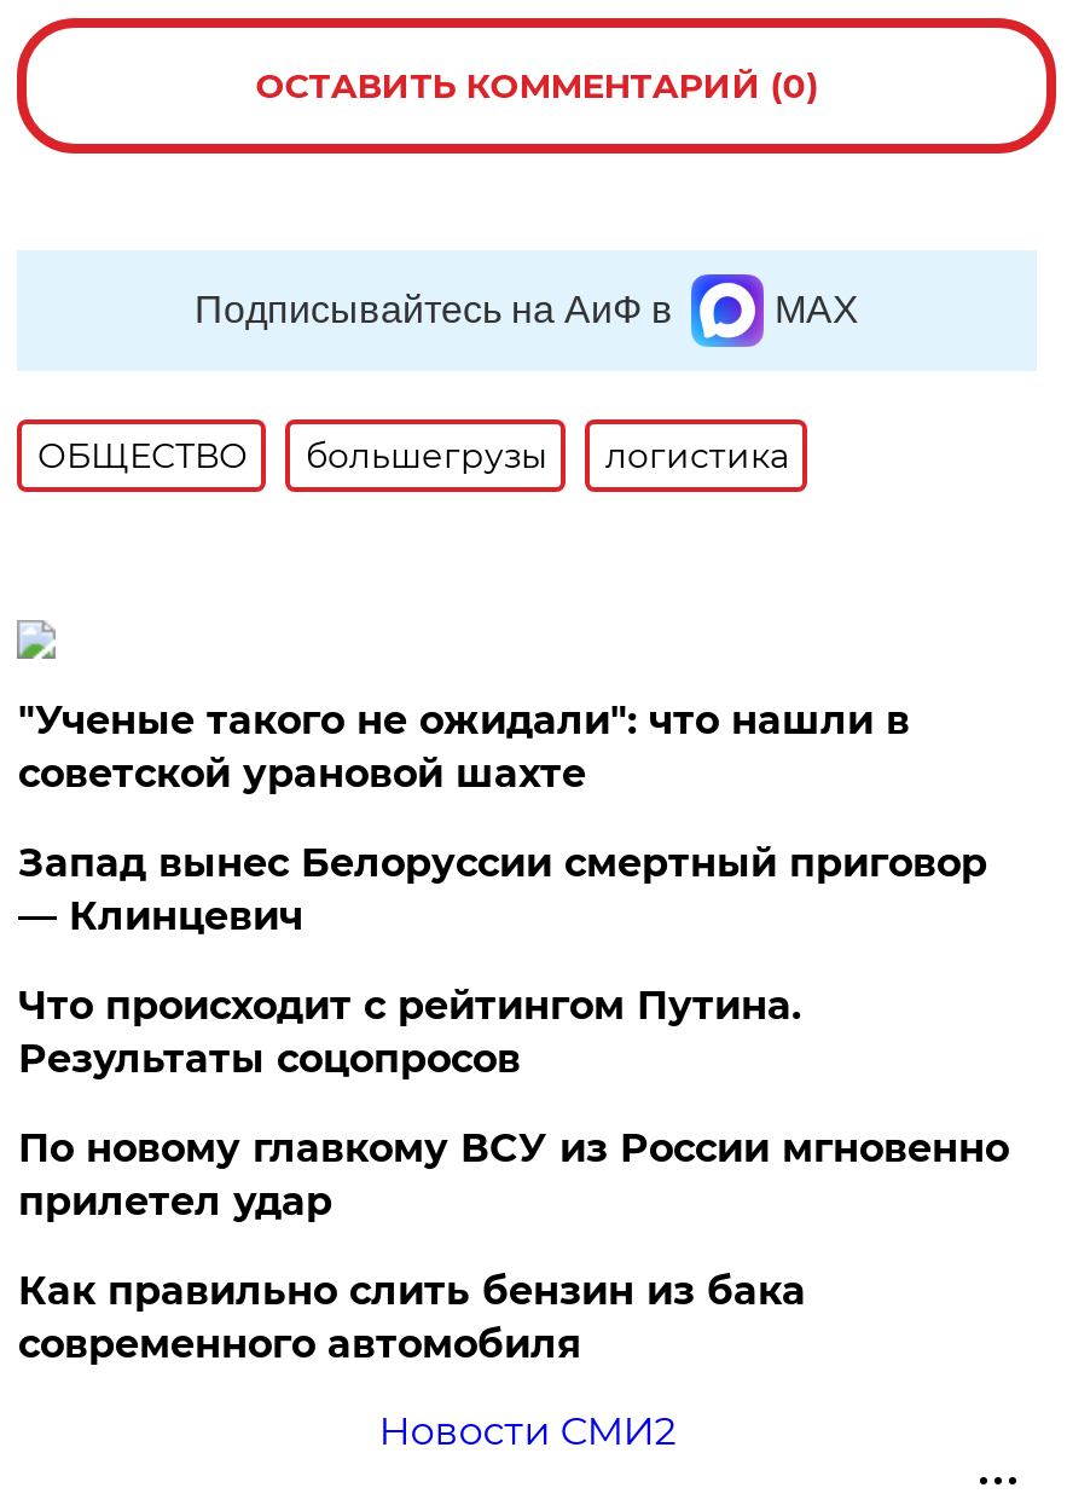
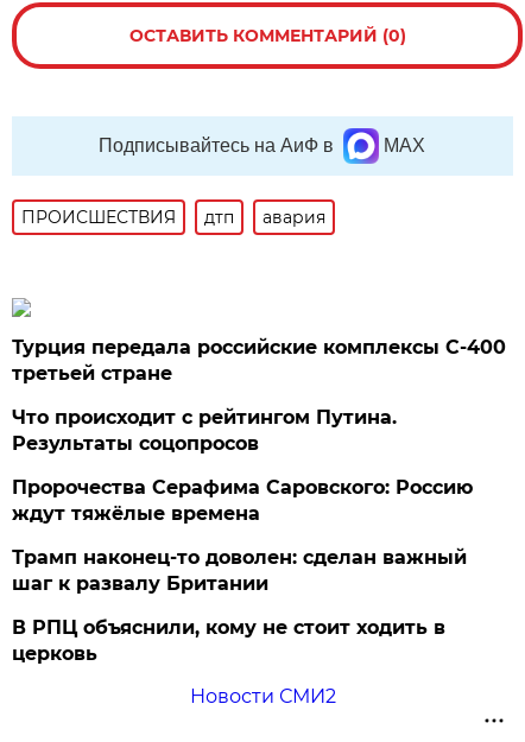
- ОБЩЕСТВО
- большегрузы
- логистика
+ ПРОИСШЕСТВИЯ
+ дтп
+ авария

- "Ученые такого не ожидали": что нашли в
- советской урановой шахте
- Запад вынес Белоруссии смертный приговор
- — Клинцевич
+ Турция передала российские комплексы С-400
+ третьей стране

moved up: Что происходит с рейтингом Путина. | Результаты соцопросов

- По новому главкому ВСУ из России мгновенно
- прилетел удар
- Как правильно слить бензин из бака
- современного автомобиля
+ Пророчества Серафима Саровского: Россию
+ ждут тяжёлые времена
+ Трамп наконец-то доволен: сделан важный
+ шаг к развалу Британии
+ В РПЦ объяснили, кому не стоит ходить в
+ церковь
